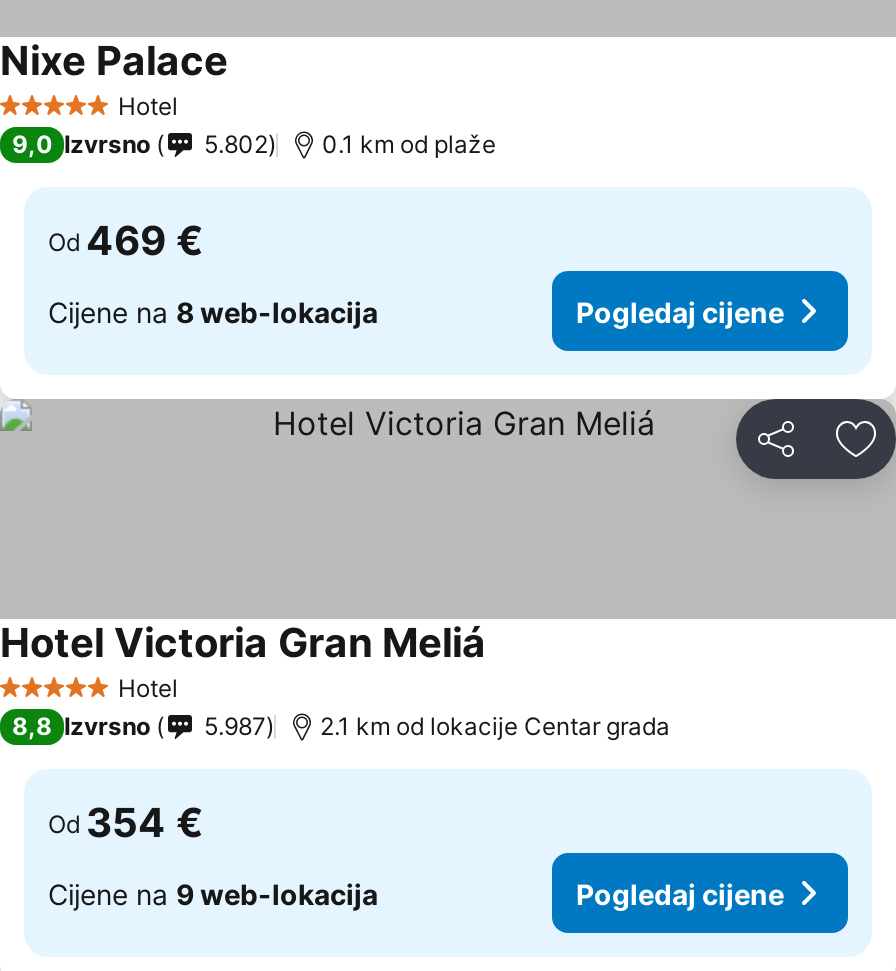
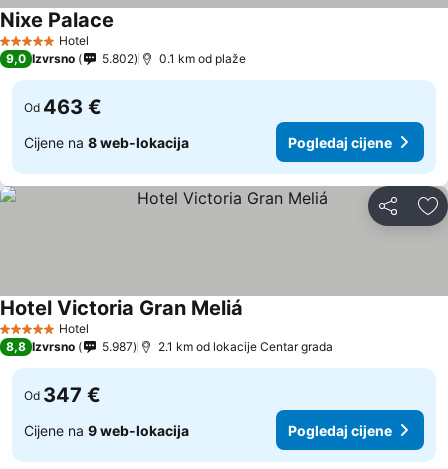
- Od 469 €
+ Od 463 €

- Od 354 €
+ Od 347 €
